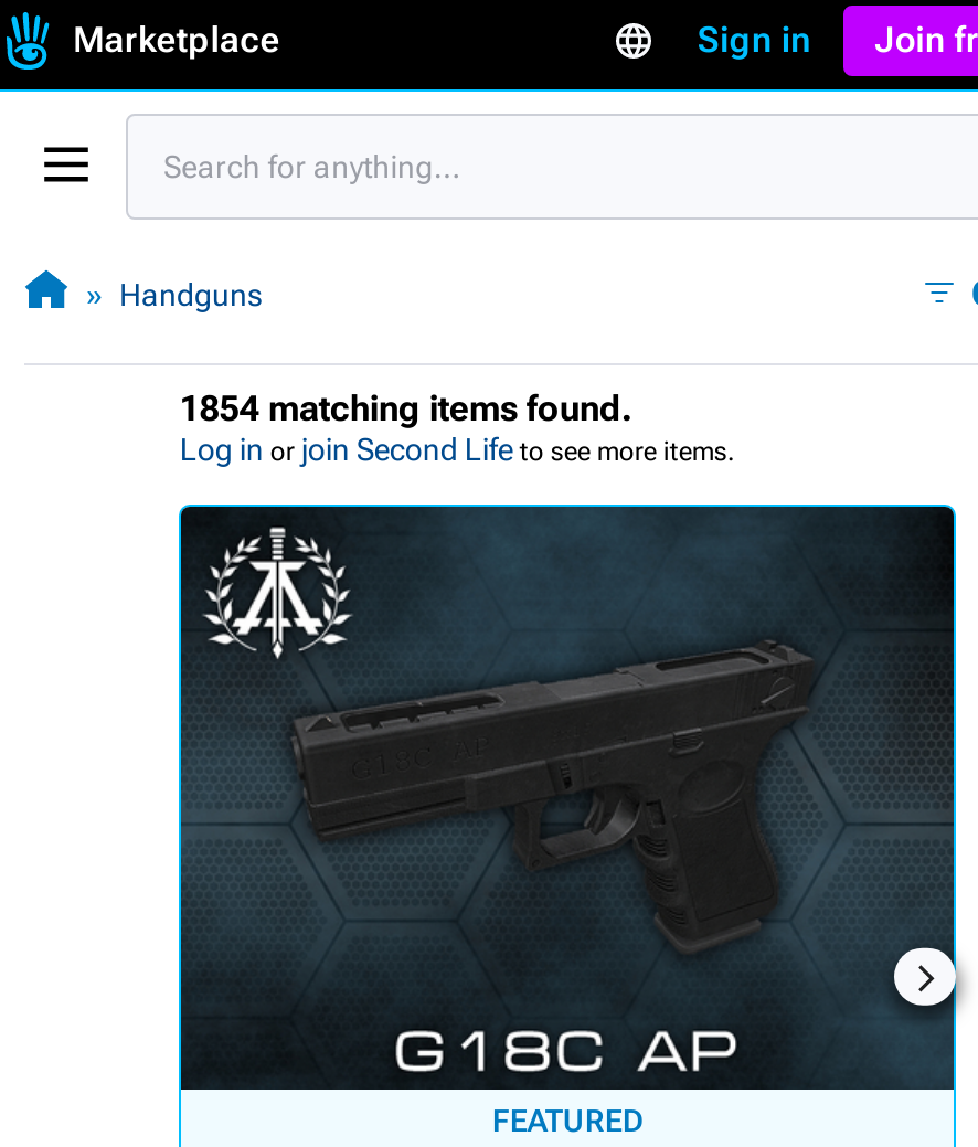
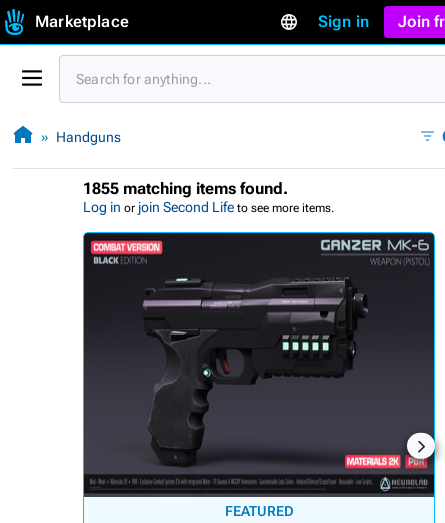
- 1854 matching items found.
+ 1855 matching items found.

- [image]
+ [image]
